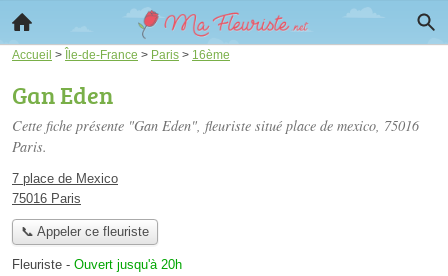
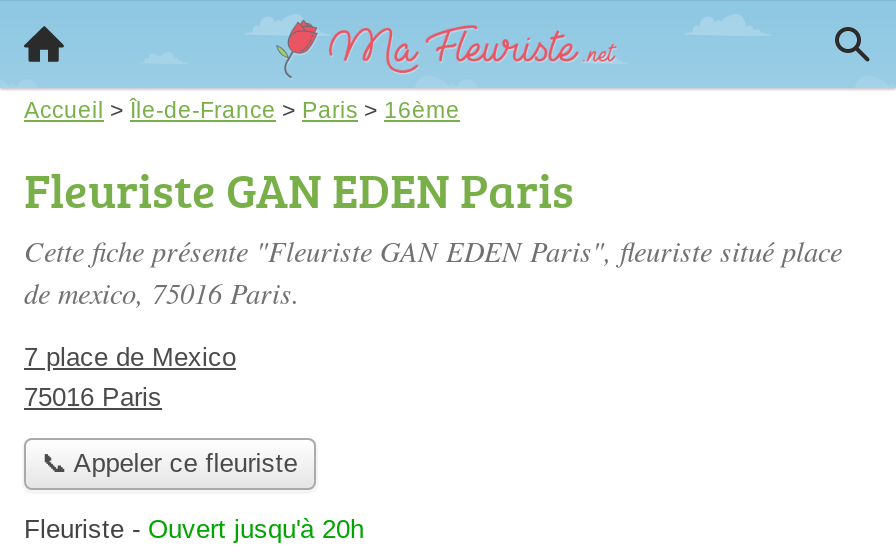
- Gan Eden
- Cette fiche présente "Gan Eden", fleuriste situé place de mexico, 75016
- Paris.
+ Fleuriste GAN EDEN Paris
+ Cette fiche présente "Fleuriste GAN EDEN Paris", fleuriste situé place
+ de mexico, 75016 Paris.
